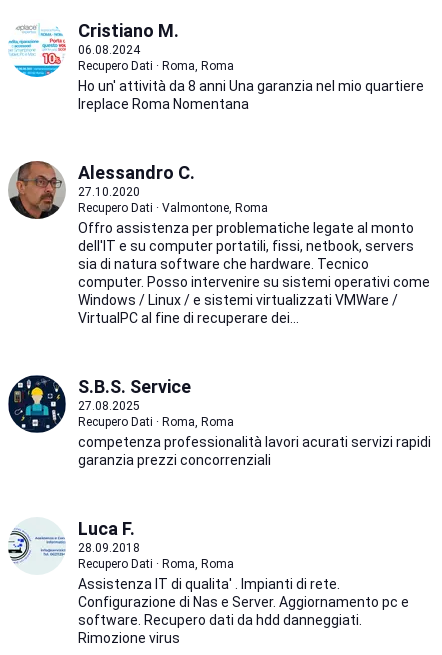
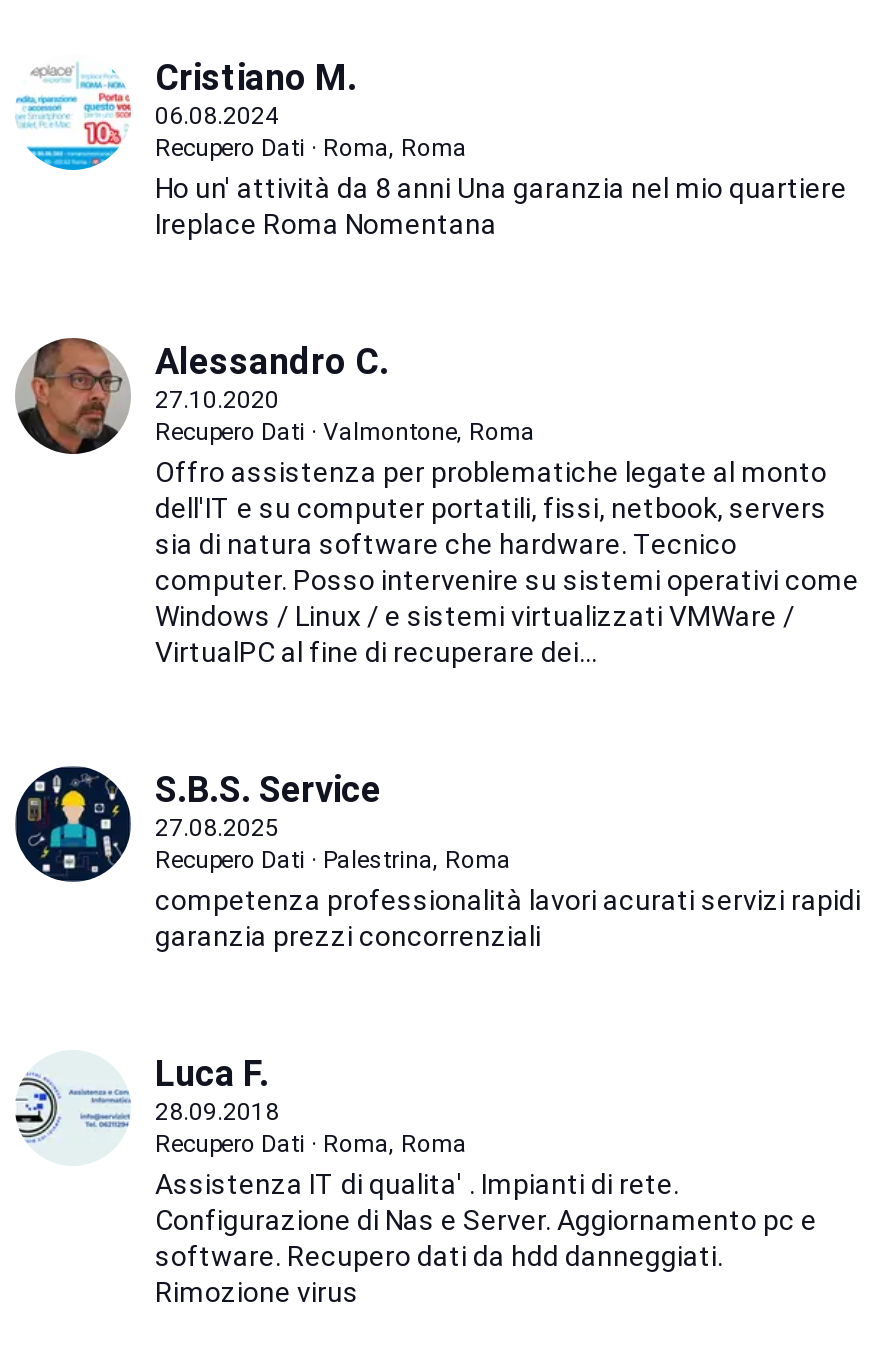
- Recupero Dati · Roma, Roma
+ Recupero Dati · Palestrina, Roma
